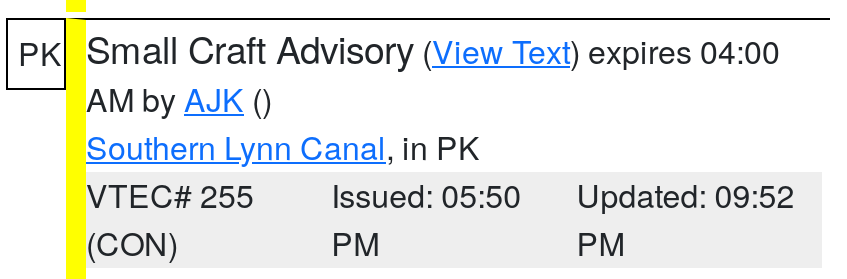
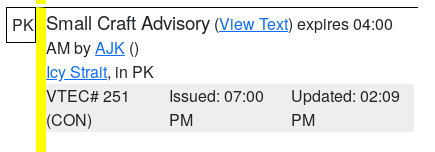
- Southern Lynn Canal, in PK
- VTEC# 255
+ Icy Strait, in PK
+ VTEC# 251

- Issued: 05:50
+ Issued: 07:00

- Updated: 09:52
+ Updated: 02:09
